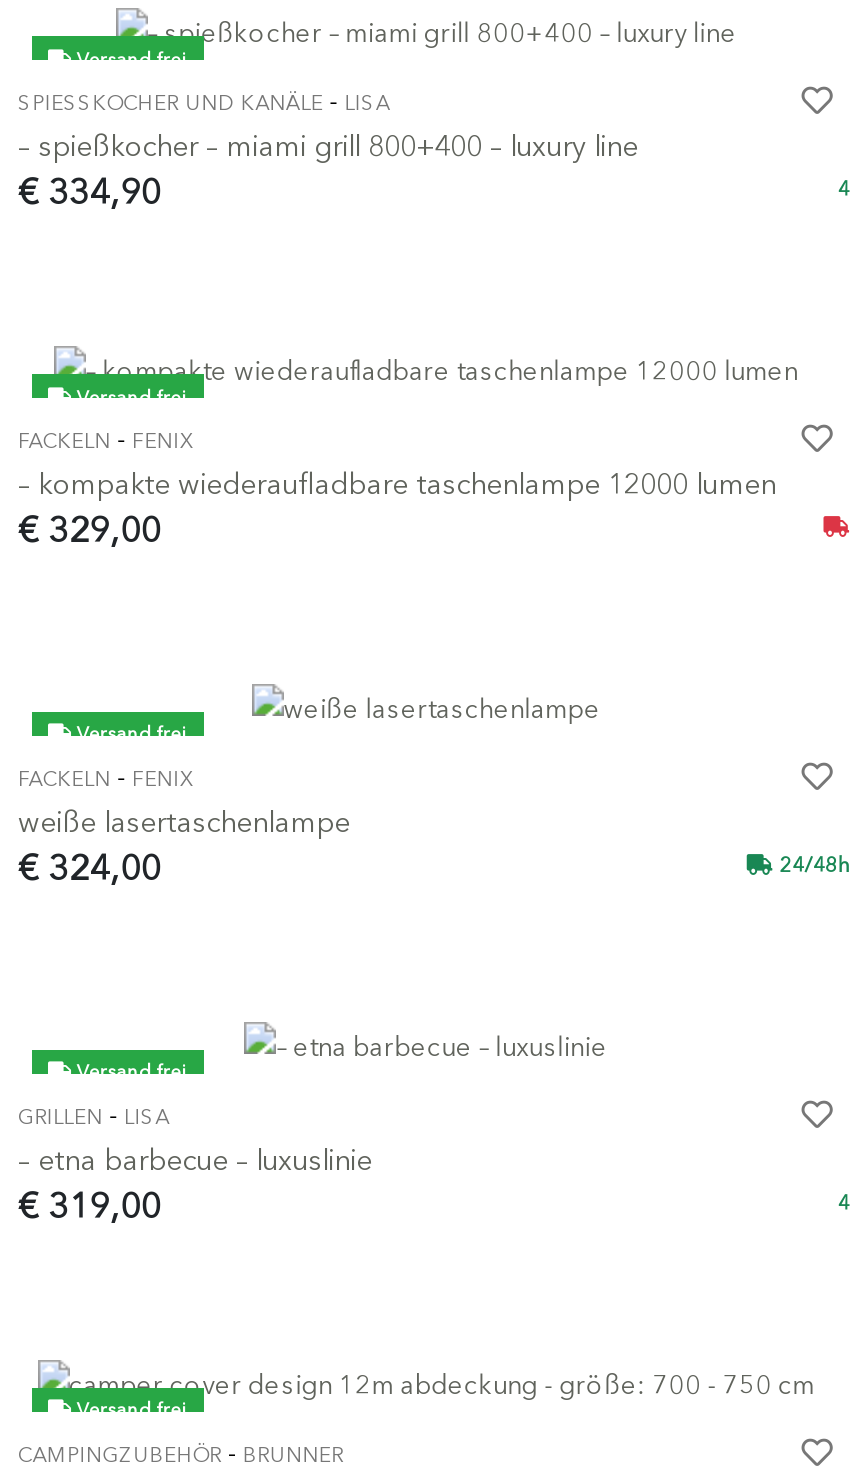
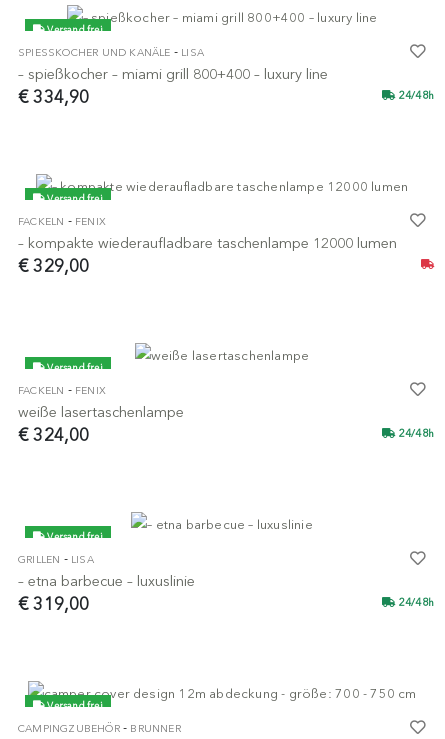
- 4
+ 24/48h

- 4
+ 24/48h
